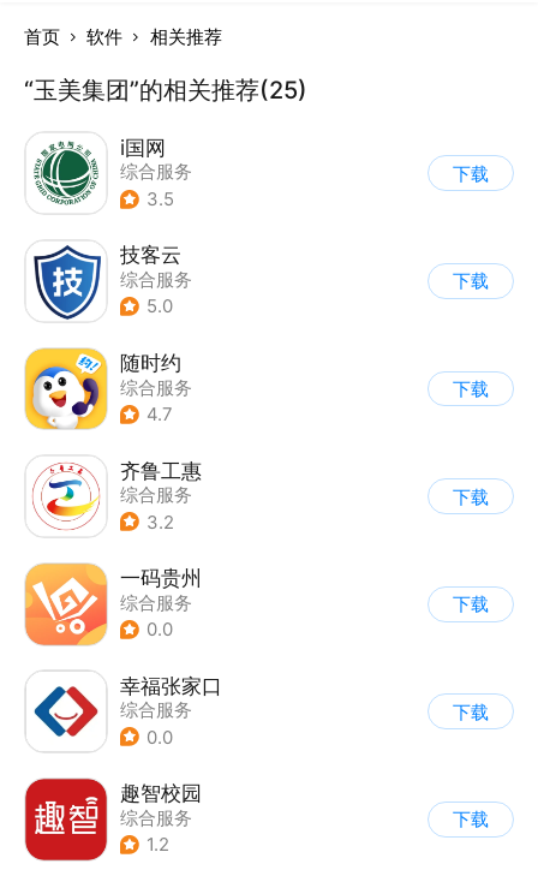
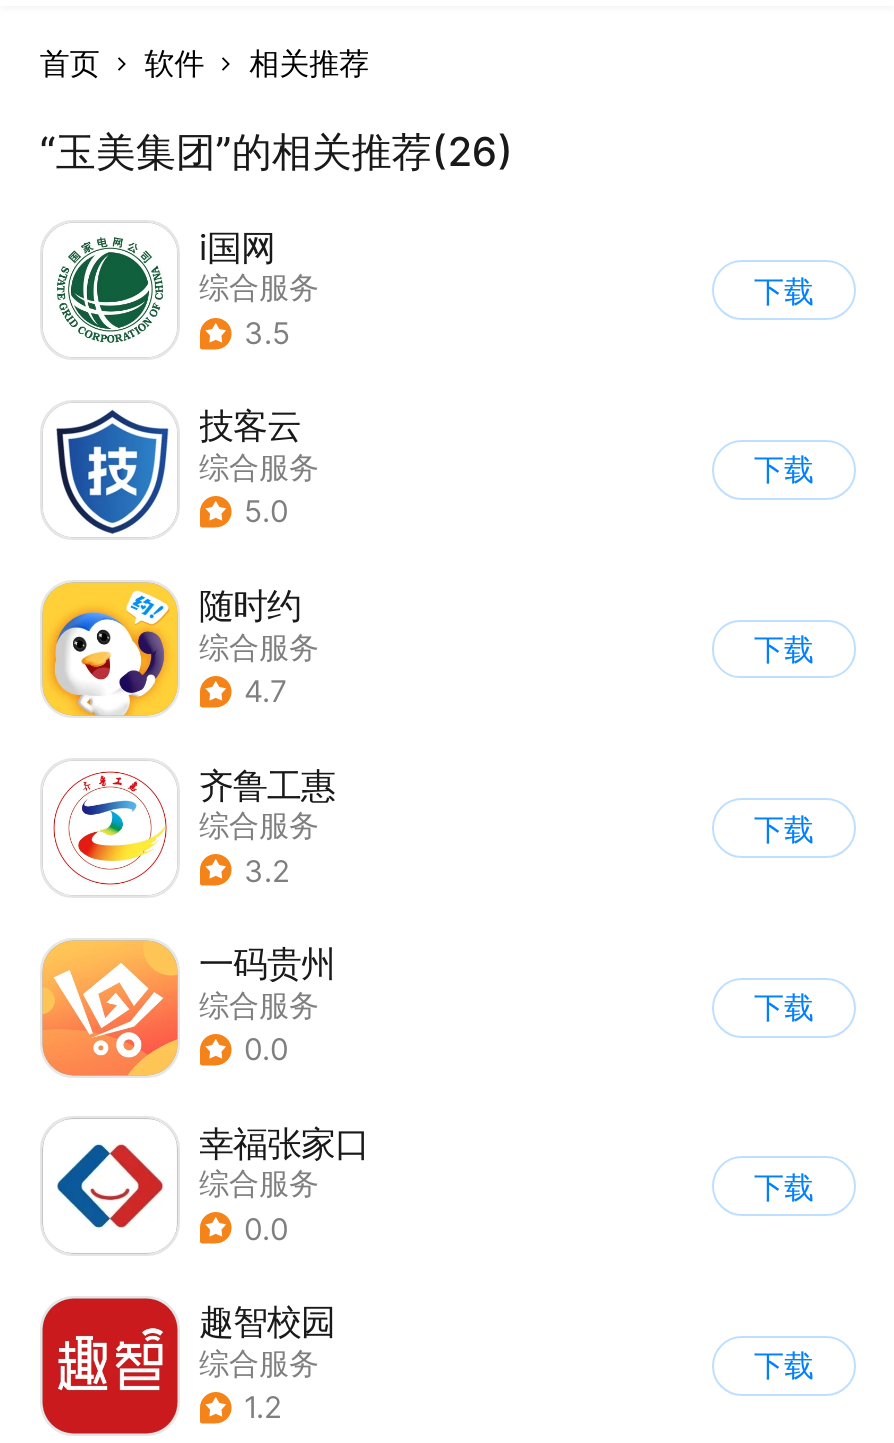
- “玉美集团”的相关推荐(25)
+ “玉美集团”的相关推荐(26)
